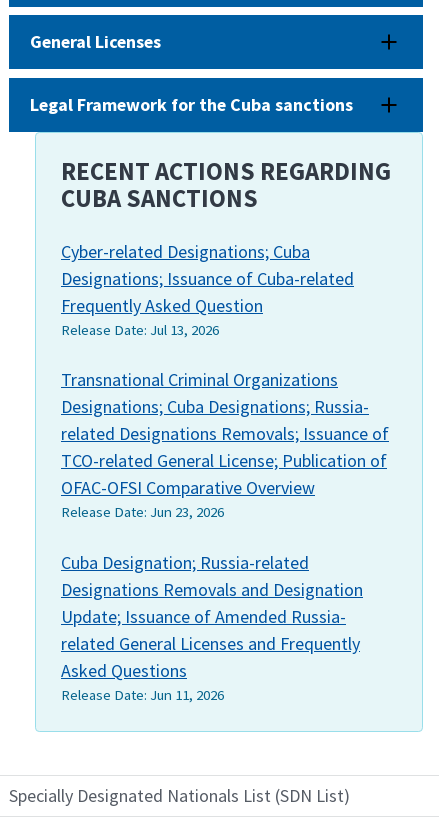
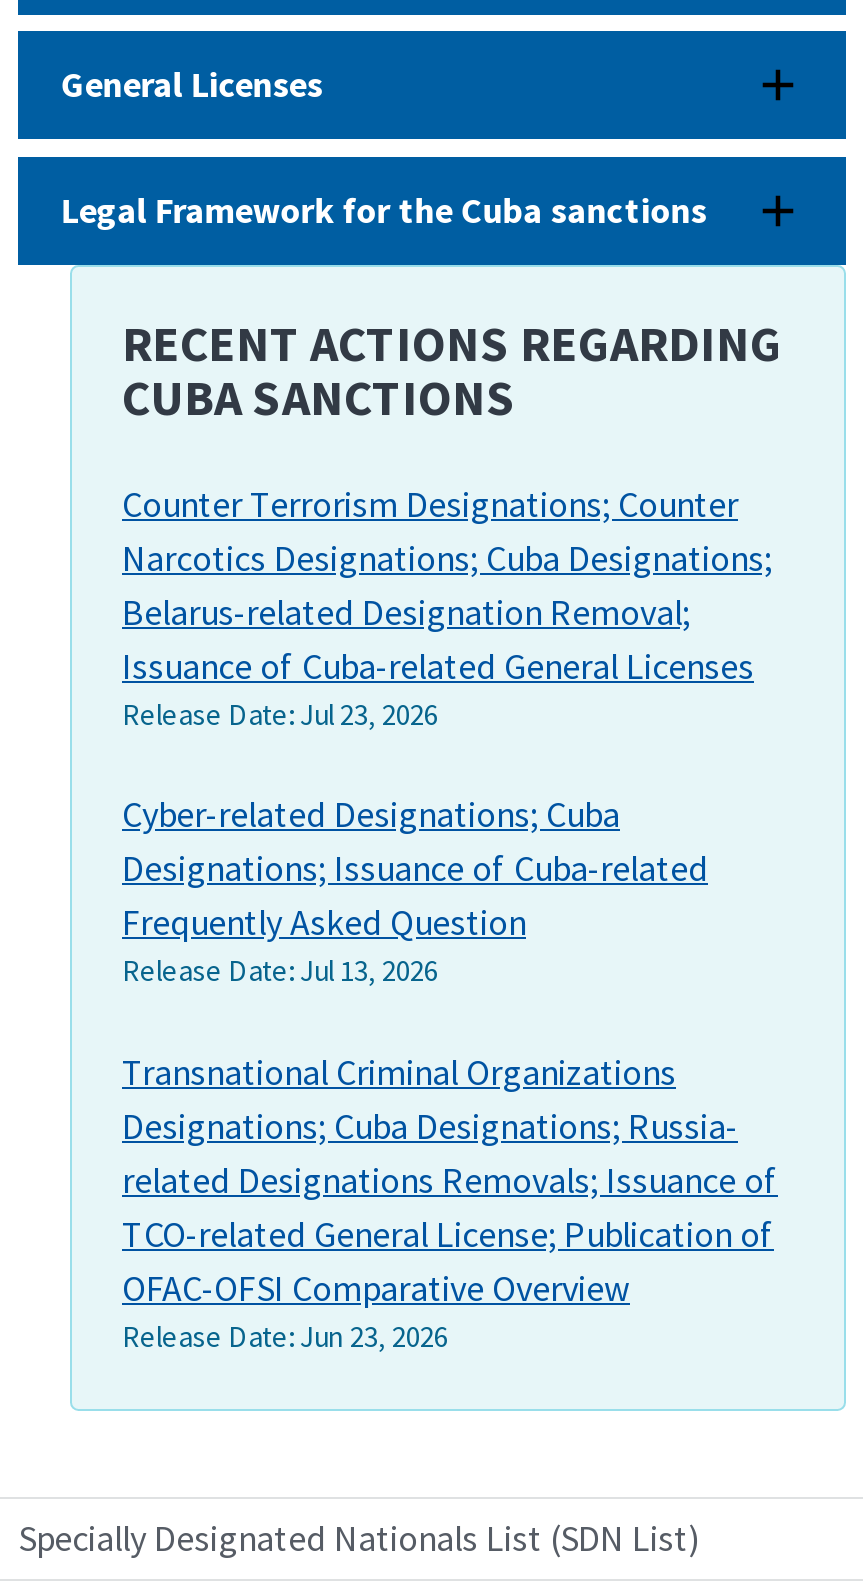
+ Counter Terrorism Designations; Counter
+ Narcotics Designations; Cuba Designations;
+ Belarus-related Designation Removal;
+ Issuance of Cuba-related General Licenses
+ Release Date: Jul 23, 2026

moved down: Cyber-related Designations; Cuba | Designations; Issuance of Cuba-related | Frequently Asked Question | ... | OFAC-OFSI Comparative Overview | Release Date: Jun 23, 2026

- Cuba Designation; Russia-related
- Designations Removals and Designation
- Update; Issuance of Amended Russia-
- related General Licenses and Frequently
- Asked Questions
- Release Date: Jun 11, 2026
